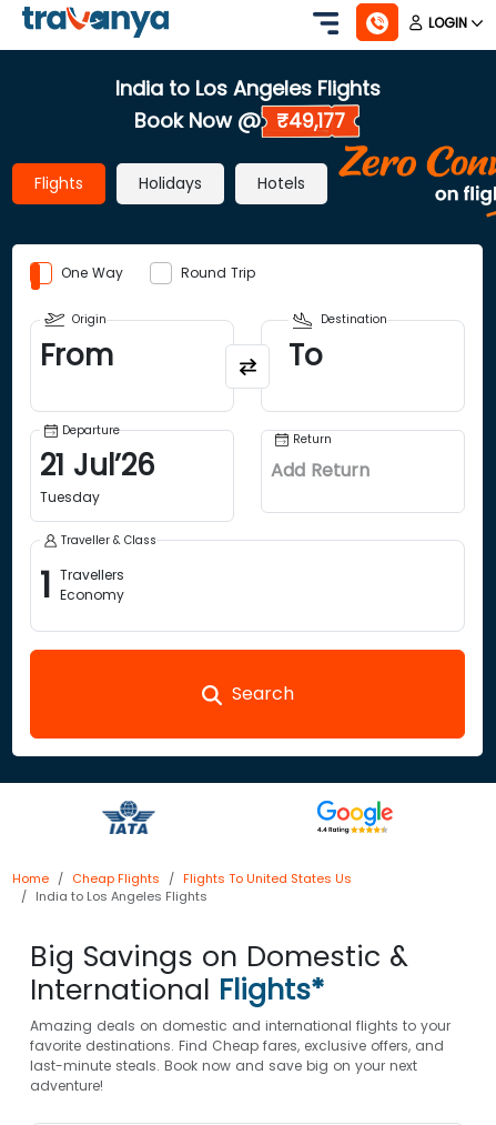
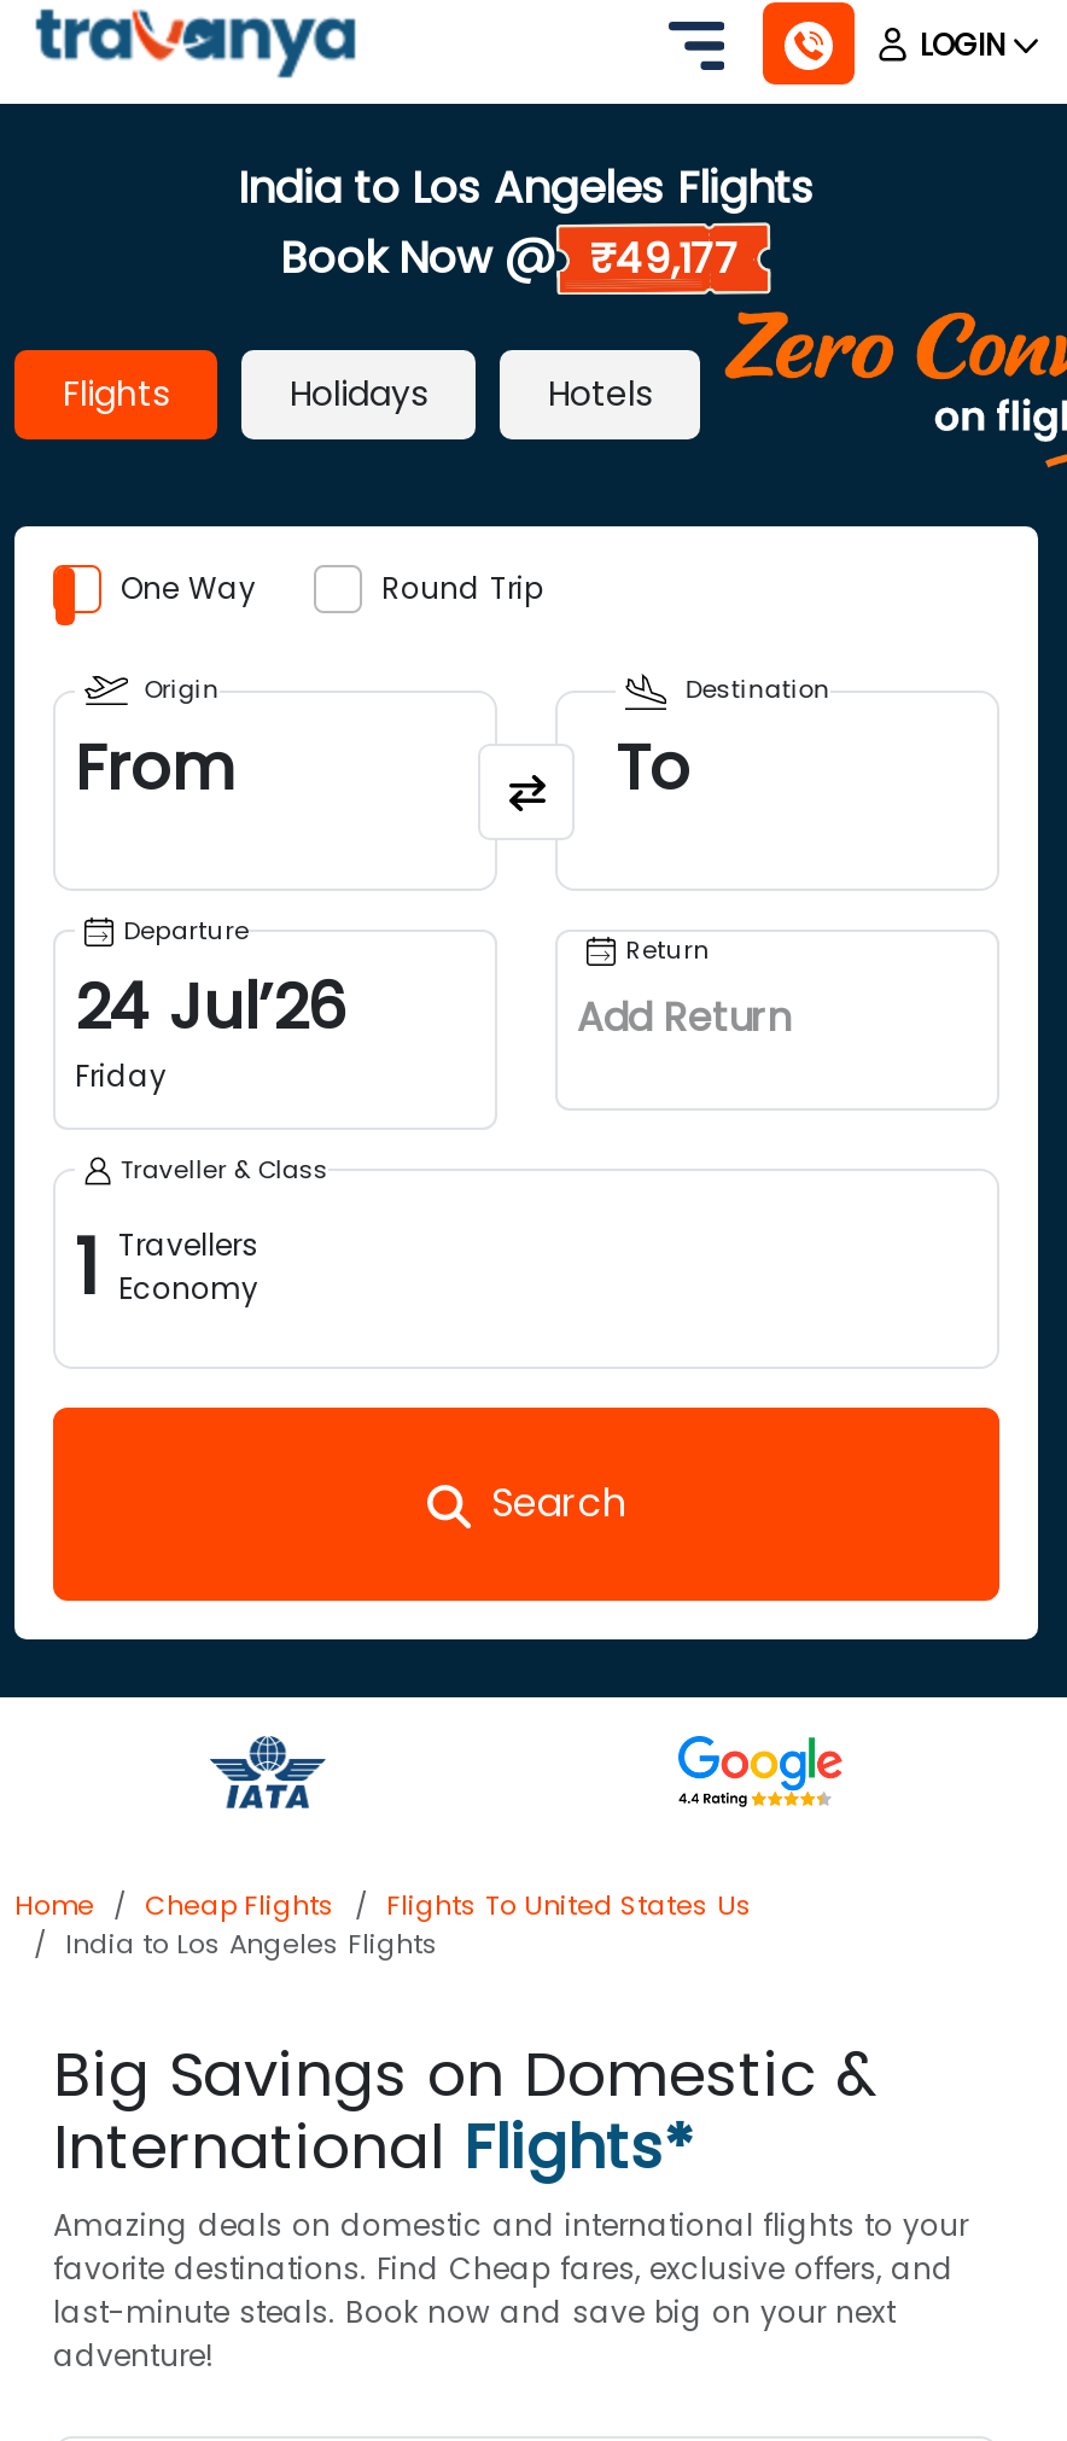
- 21 Jul’26
- Tuesday
+ 24 Jul’26
+ Friday
